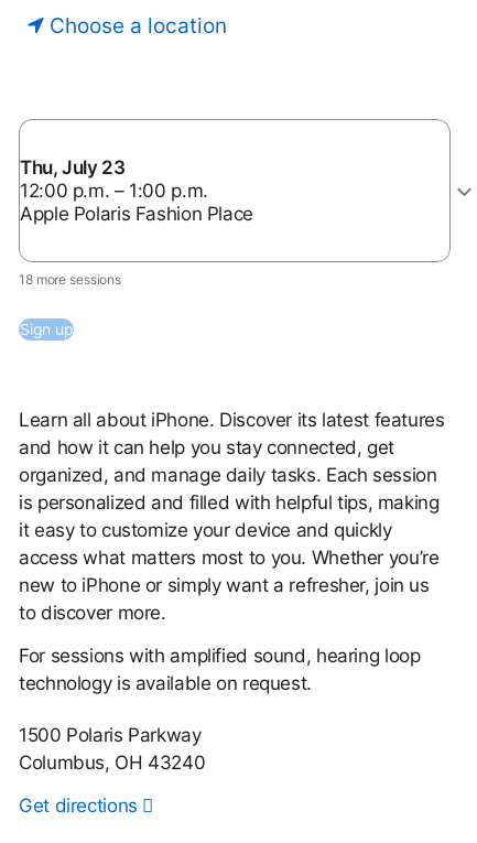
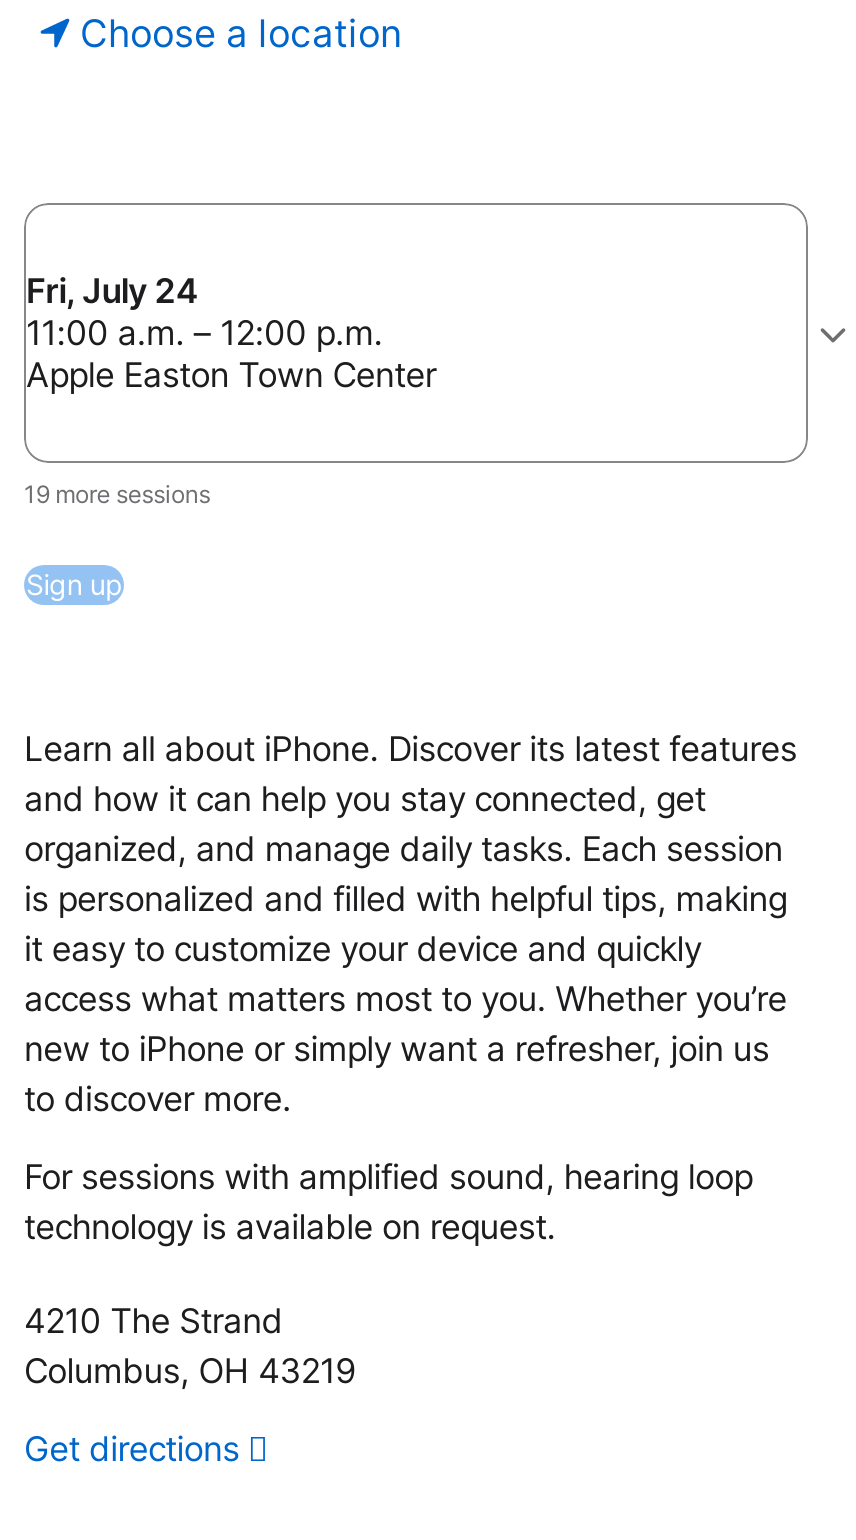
- Thu, July 23
+ Fri, July 24

- 12:00 p.m. – 1:00 p.m.
+ 11:00 a.m. – 12:00 p.m.

- Apple Polaris Fashion Place
+ Apple Easton Town Center

- 18 more sessions
+ 19 more sessions

- 1500 Polaris Parkway
- Columbus, OH 43240
+ 4210 The Strand
+ Columbus, OH 43219
